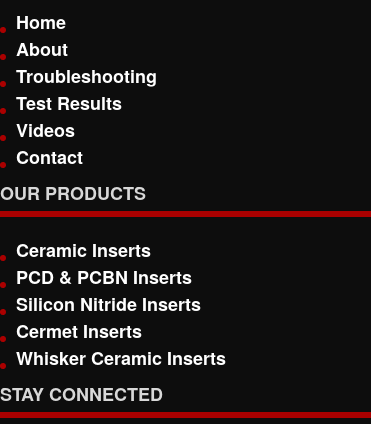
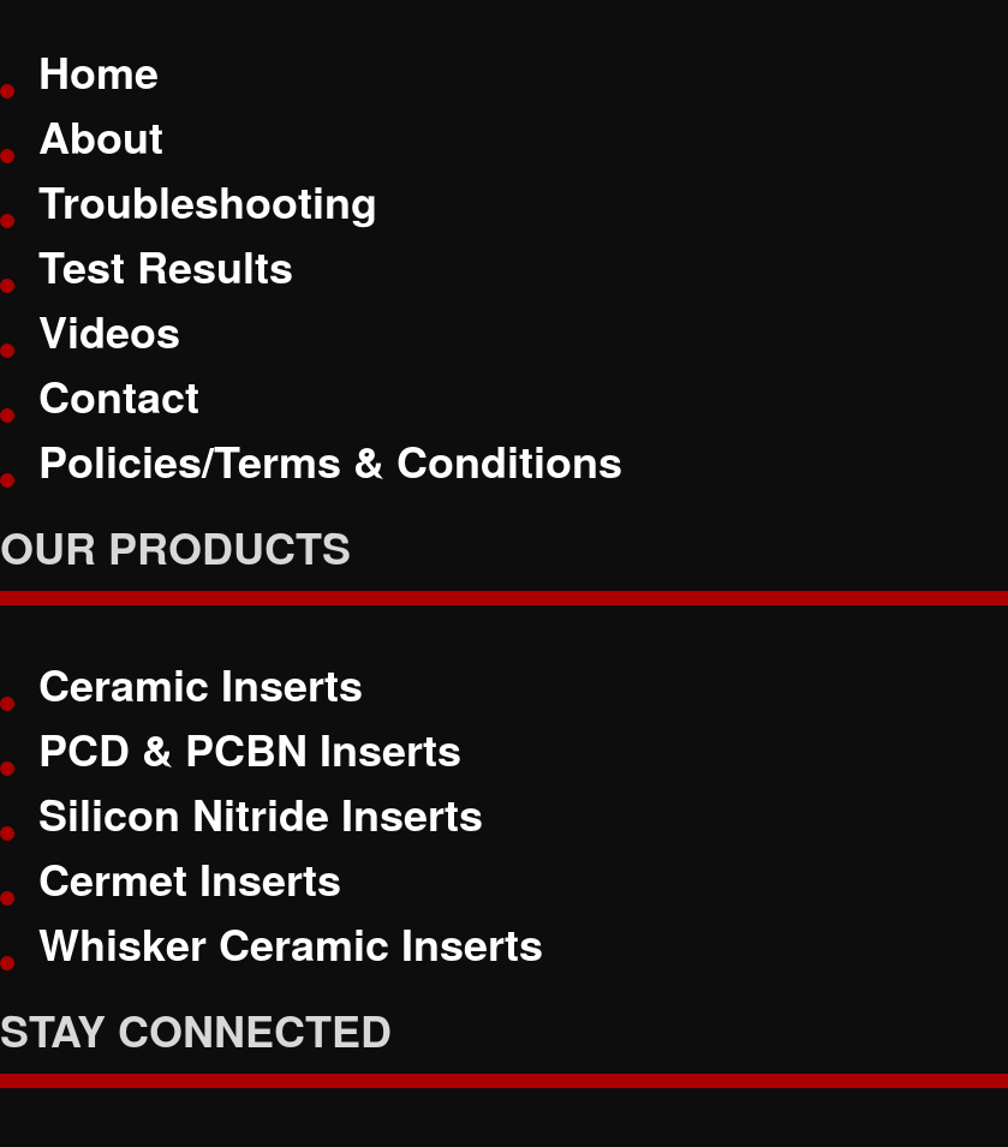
+ Policies/Terms & Conditions
